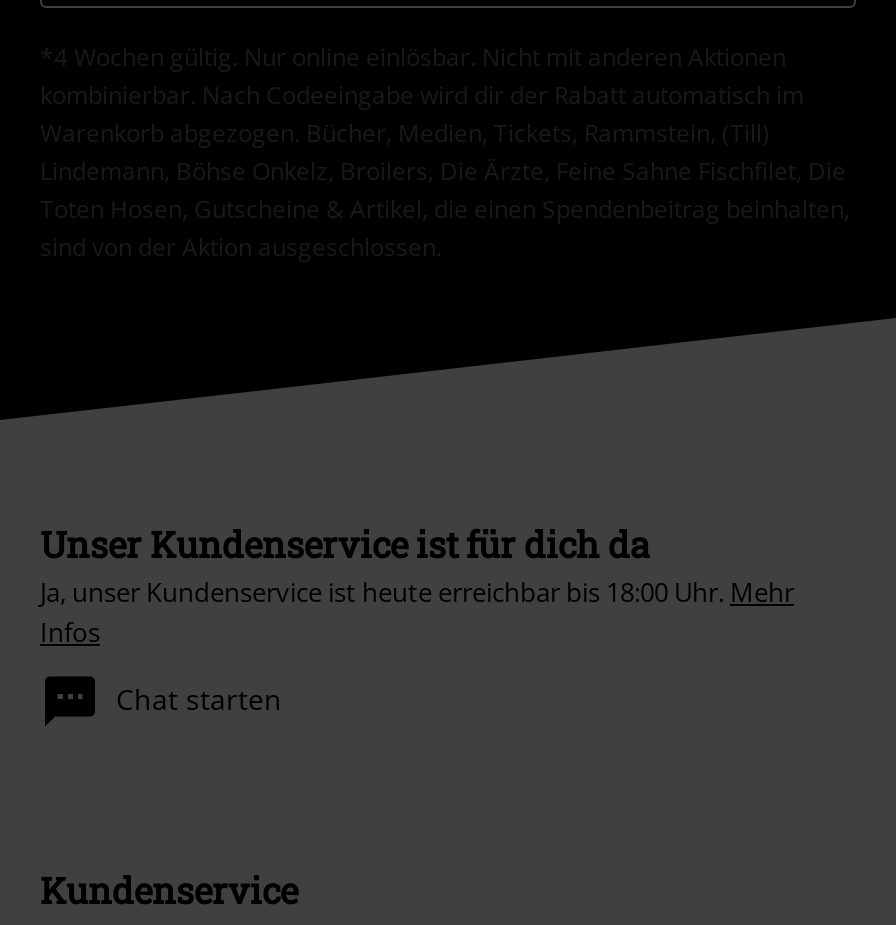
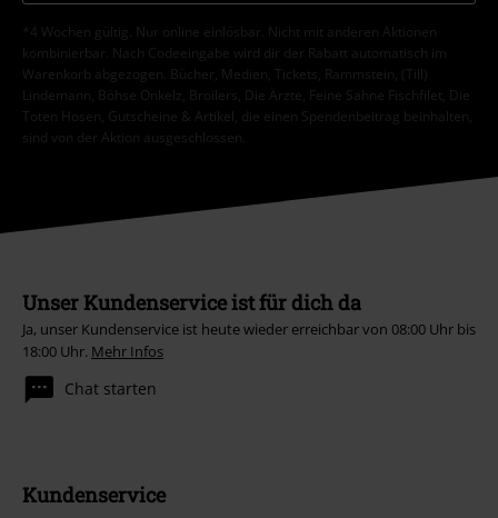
- Ja, unser Kundenservice ist heute erreichbar bis 18:00 Uhr. Mehr
- Infos
+ Ja, unser Kundenservice ist heute wieder erreichbar von 08:00 Uhr bis
+ 18:00 Uhr. Mehr Infos
